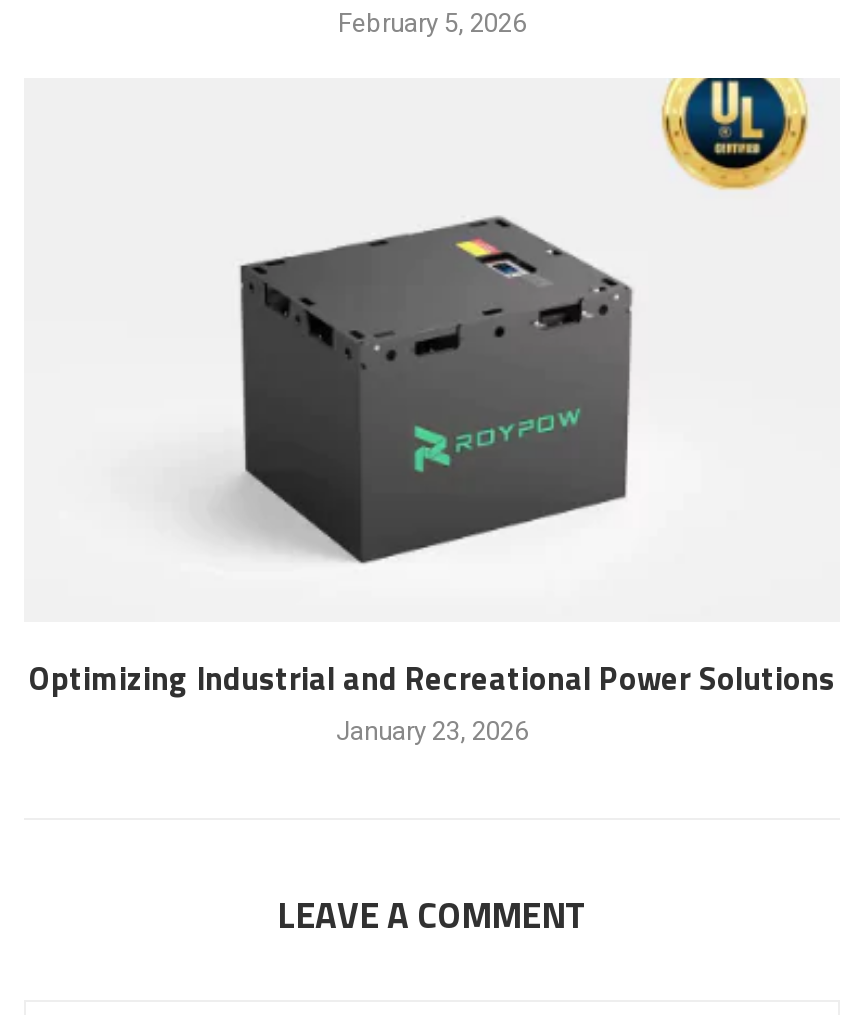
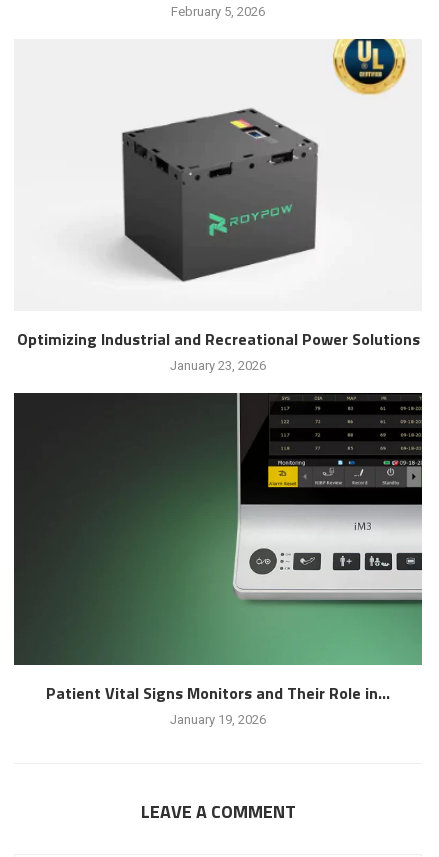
+ [image]
+ Patient Vital Signs Monitors and Their Role in...
+ January 19, 2026
